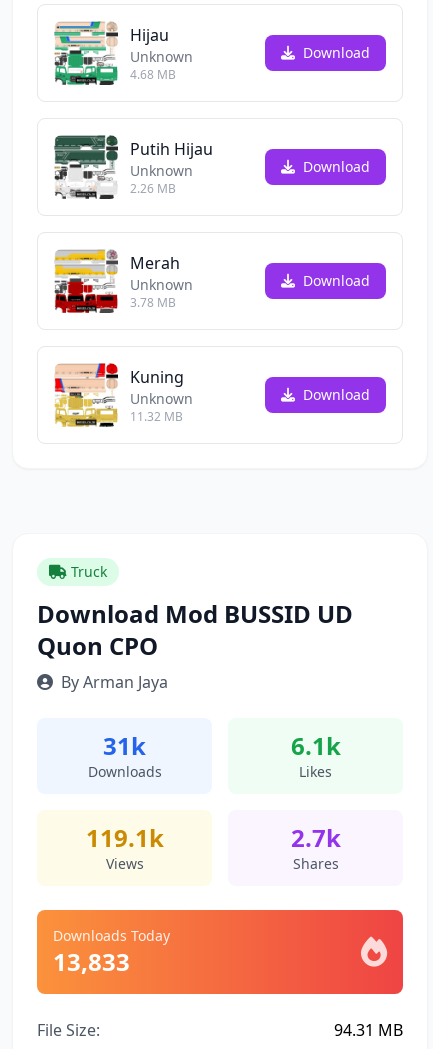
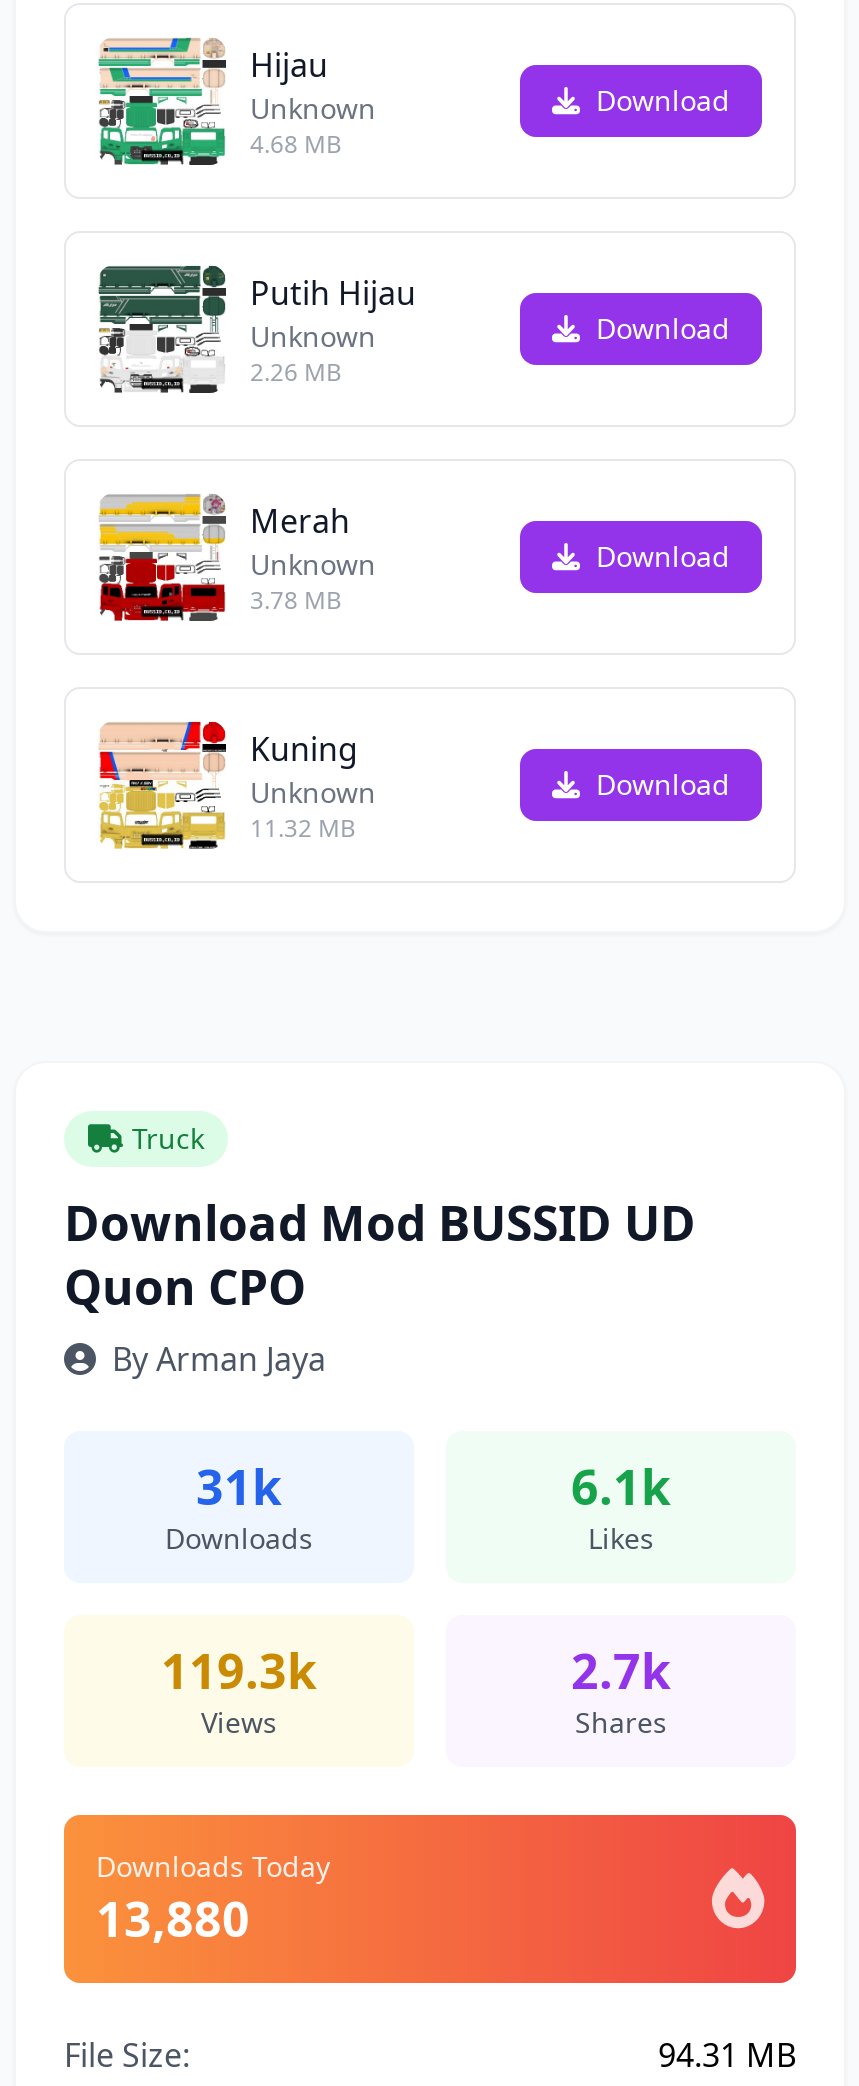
- 119.1k
+ 119.3k

- 13,833
+ 13,880
